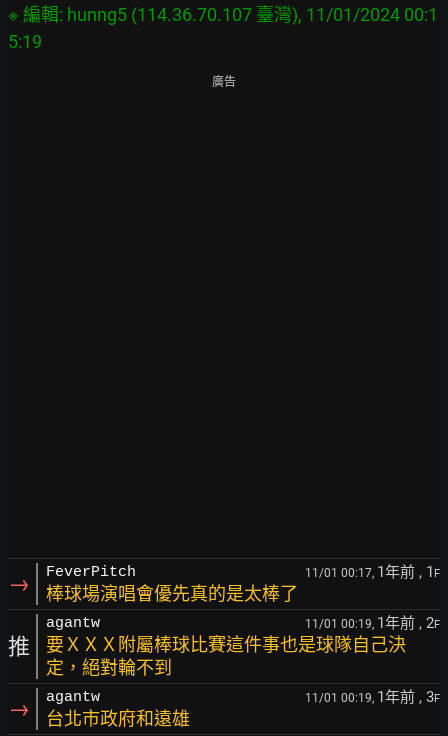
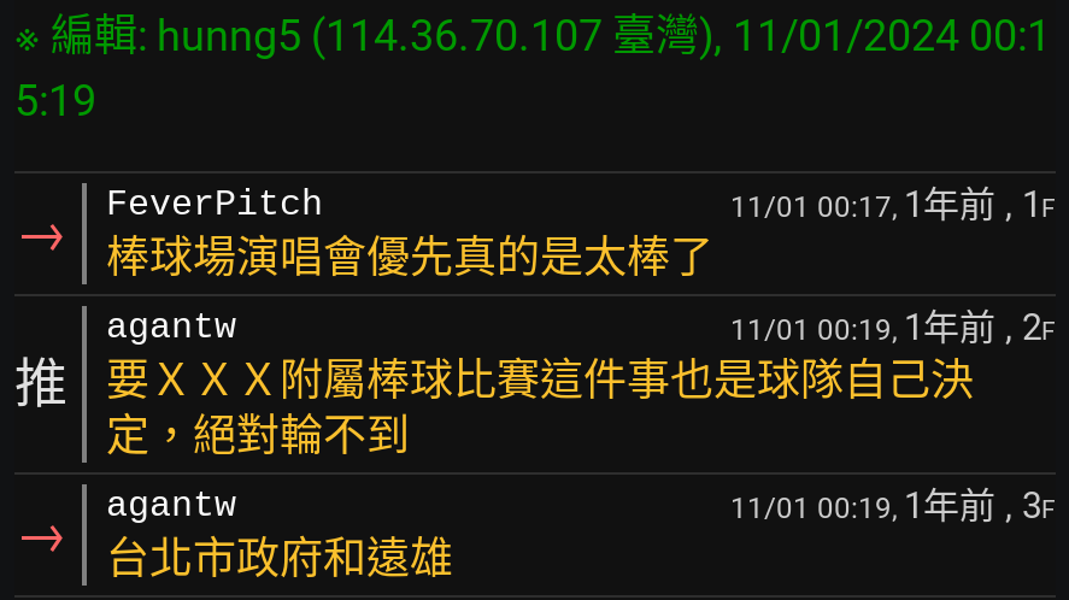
- 廣告
